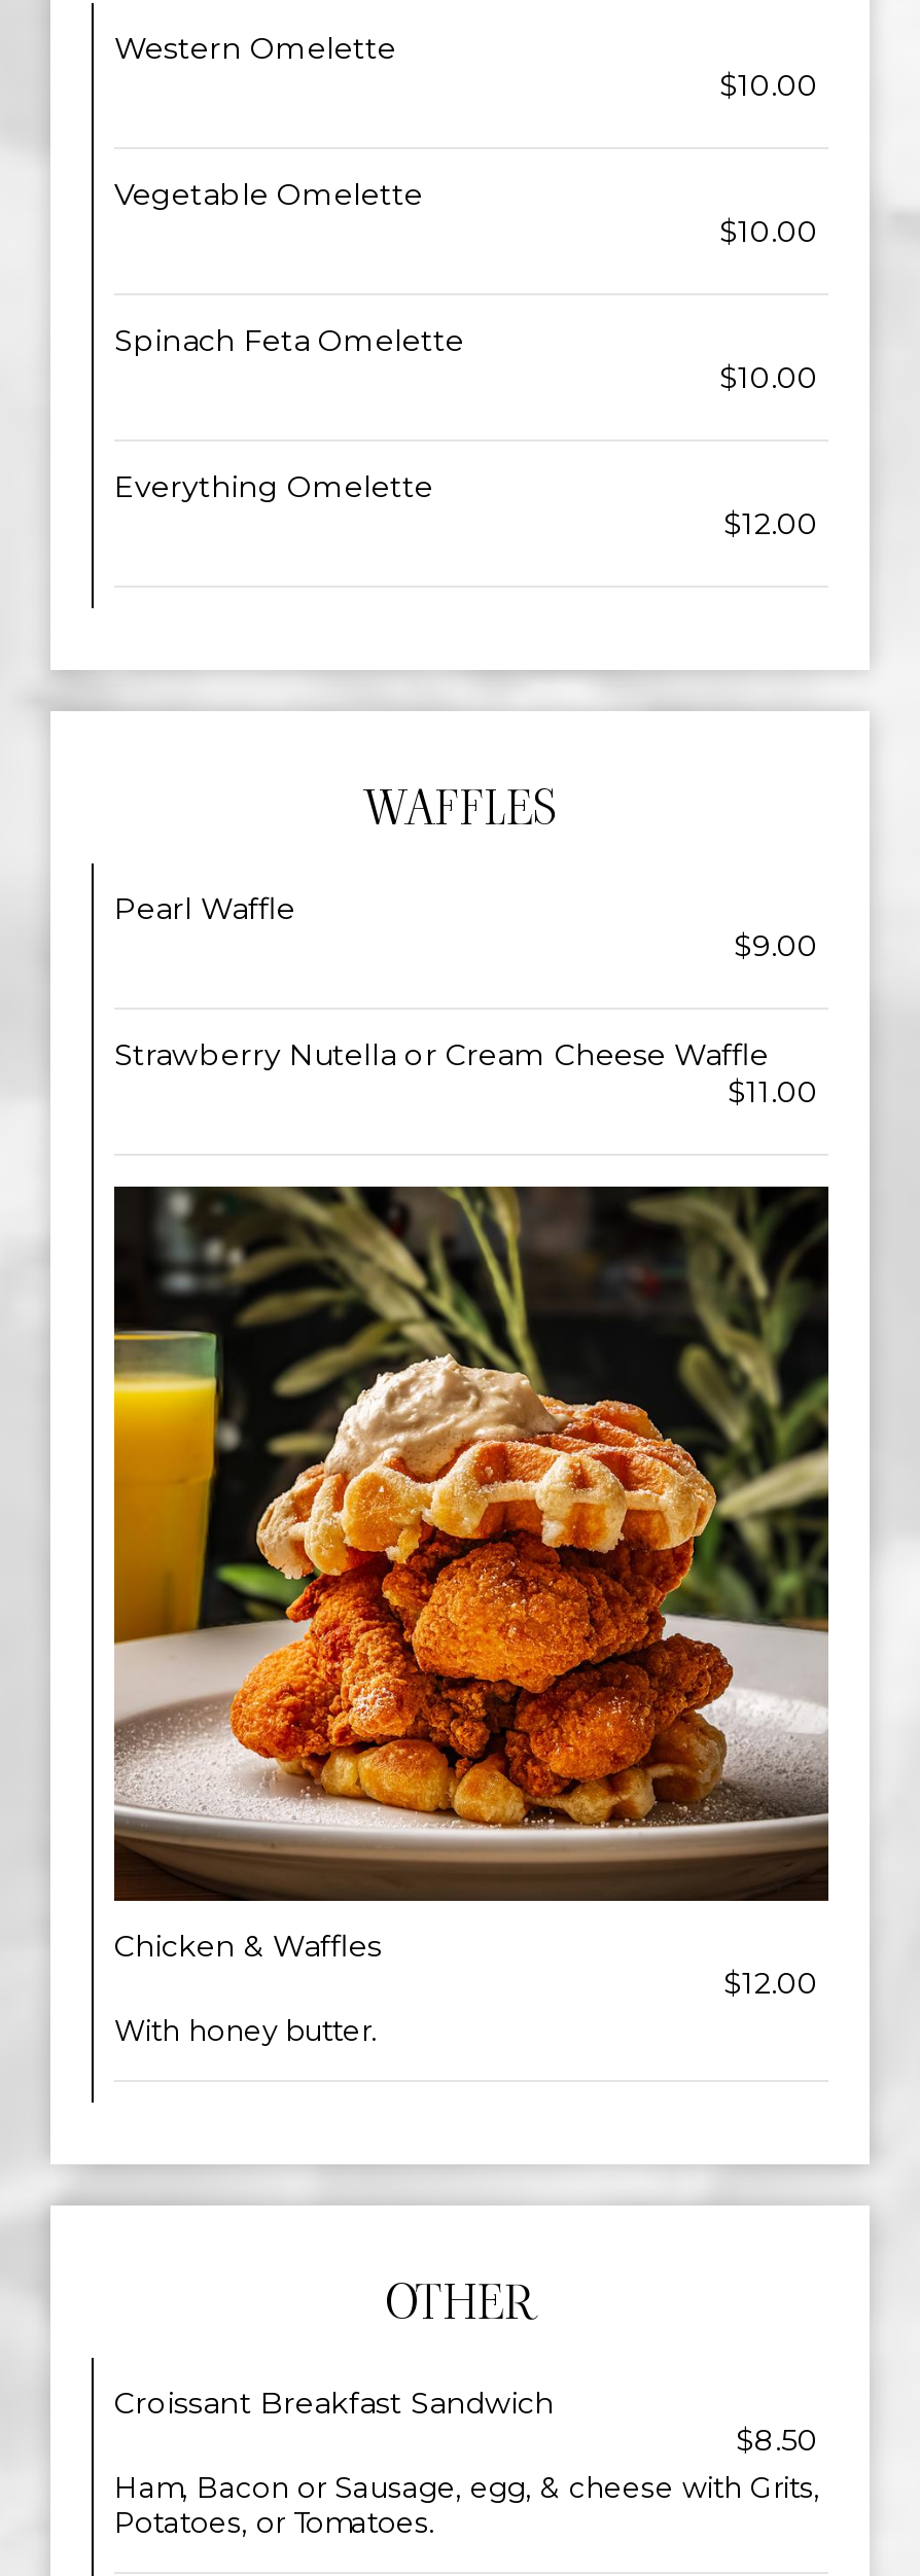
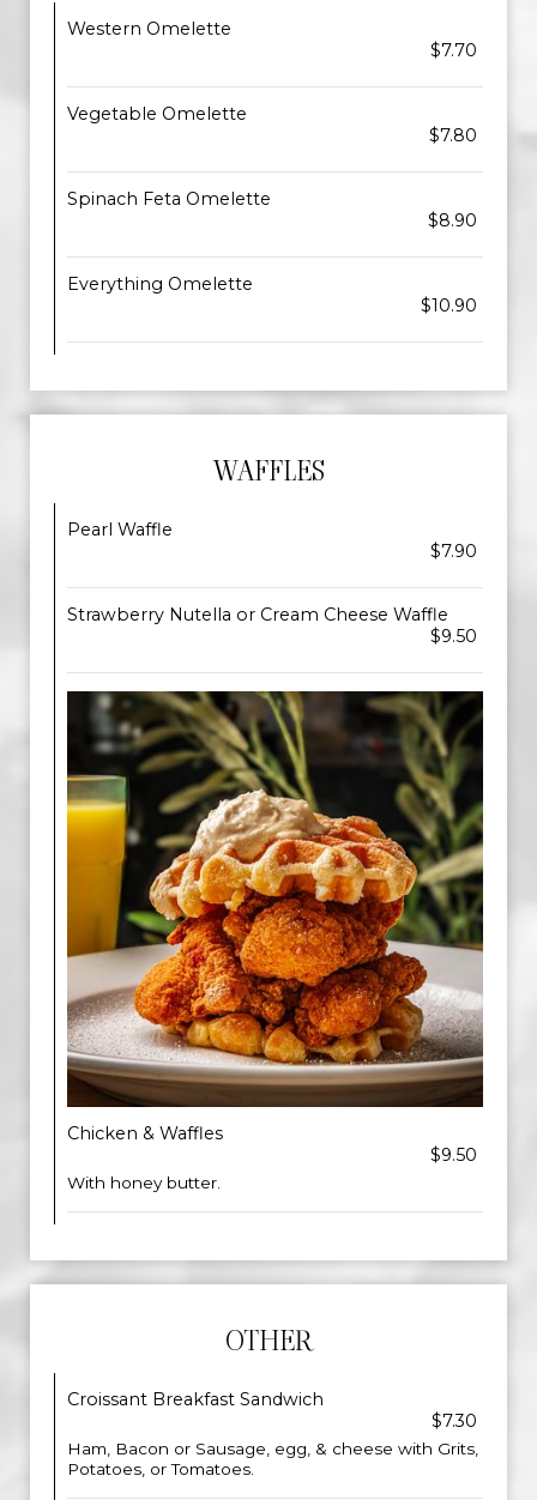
- $10.00
+ $7.70

- $10.00
+ $7.80

- $10.00
+ $8.90

- $12.00
+ $10.90

- $9.00
+ $7.90

- $11.00
+ $9.50

- $12.00
+ $9.50

- $8.50
+ $7.30
